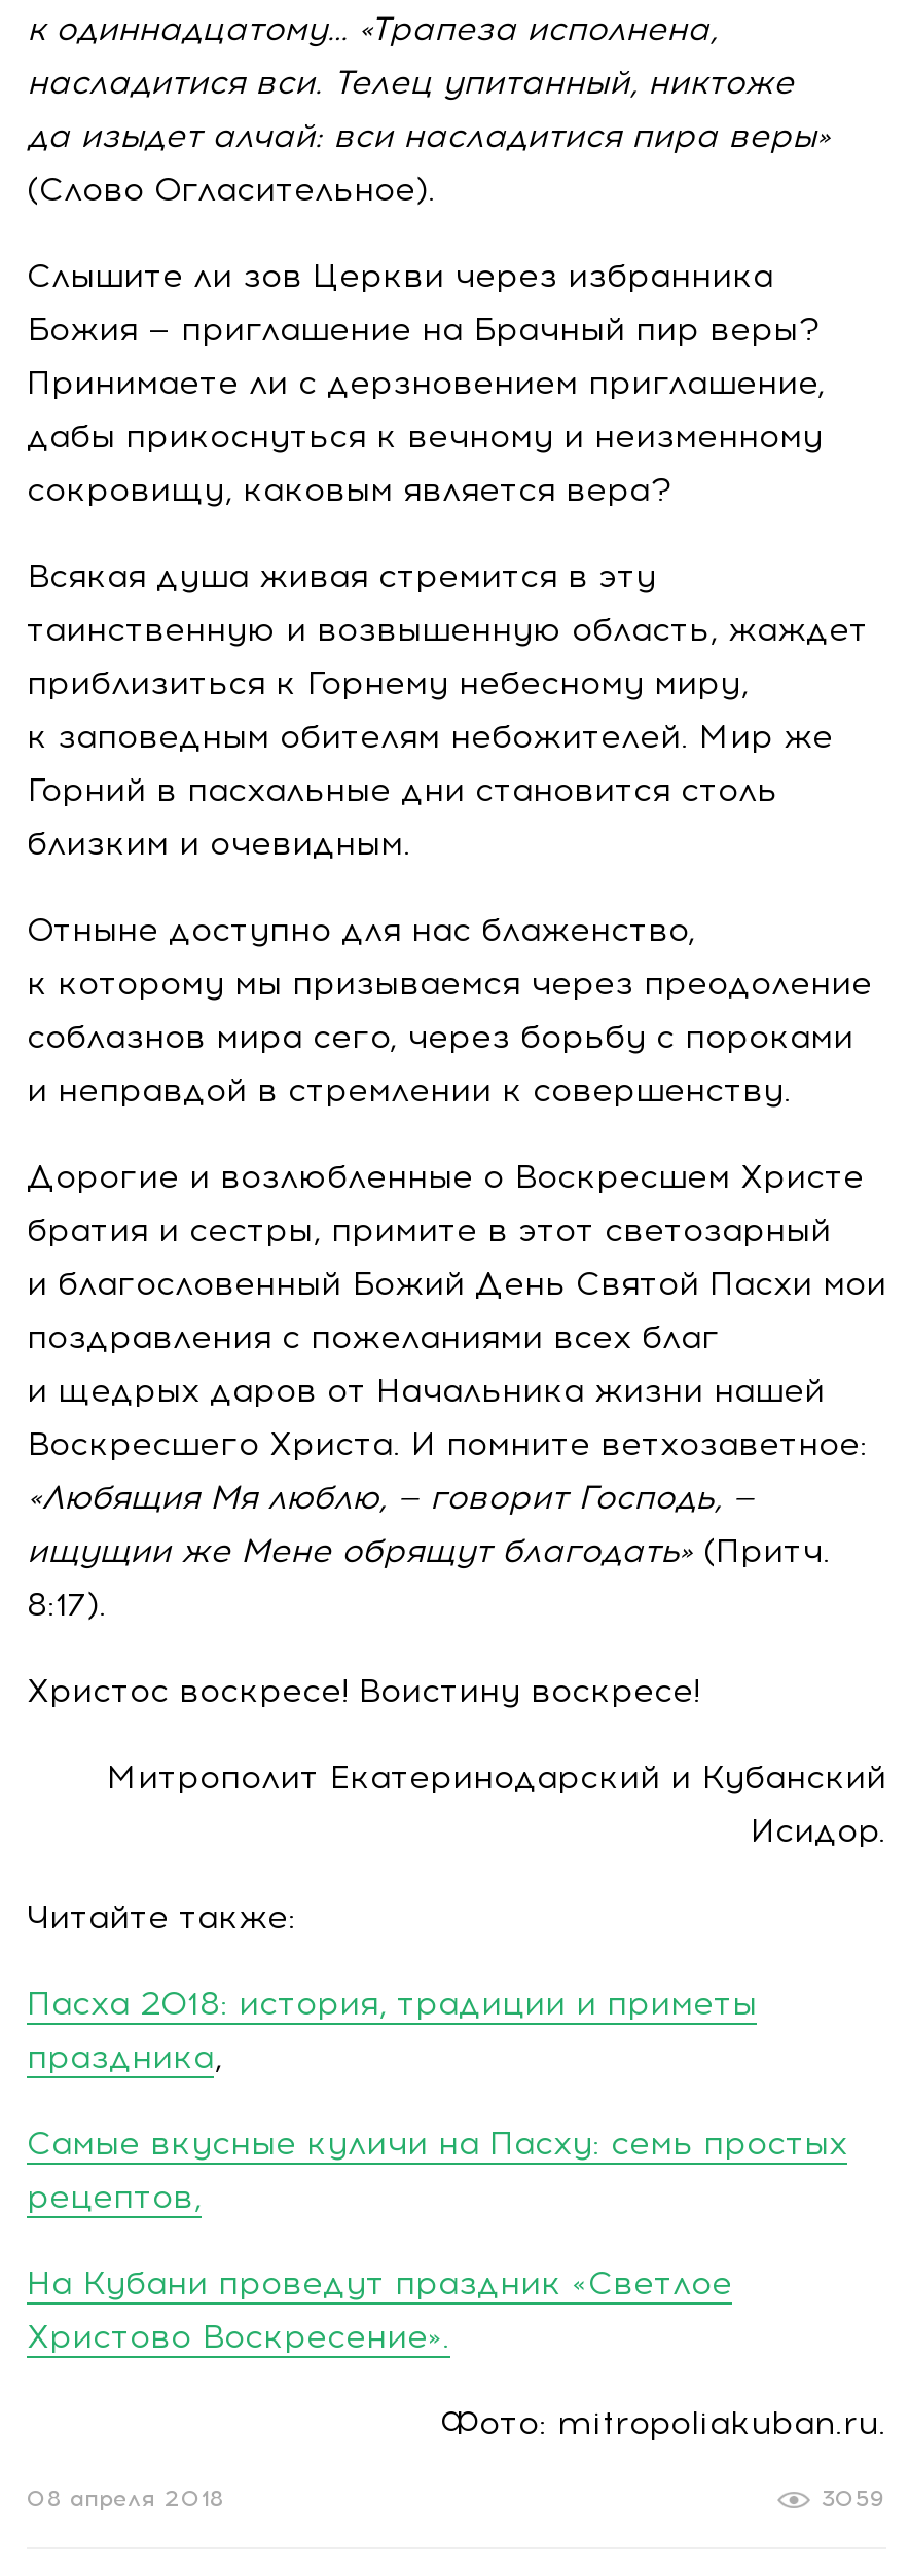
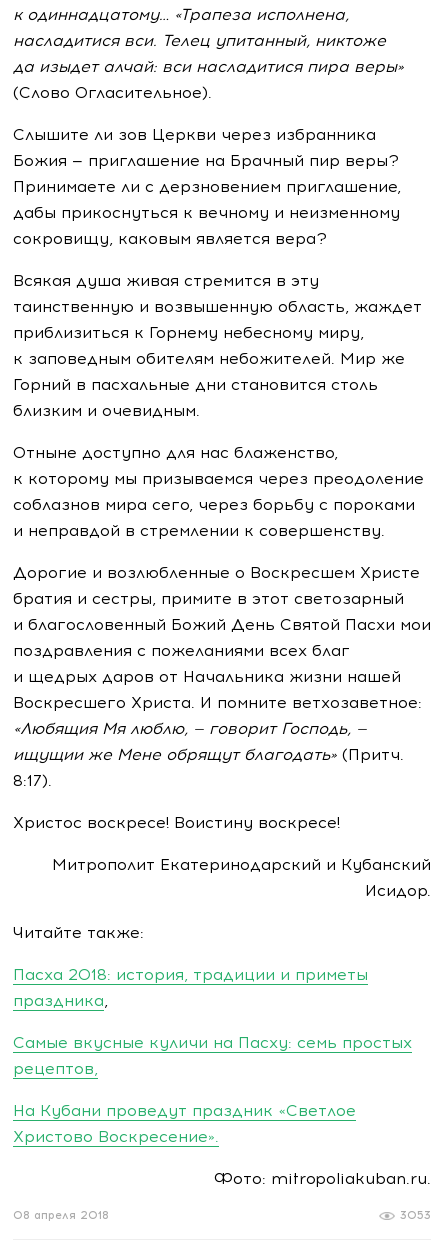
- 3059
+ 3053
